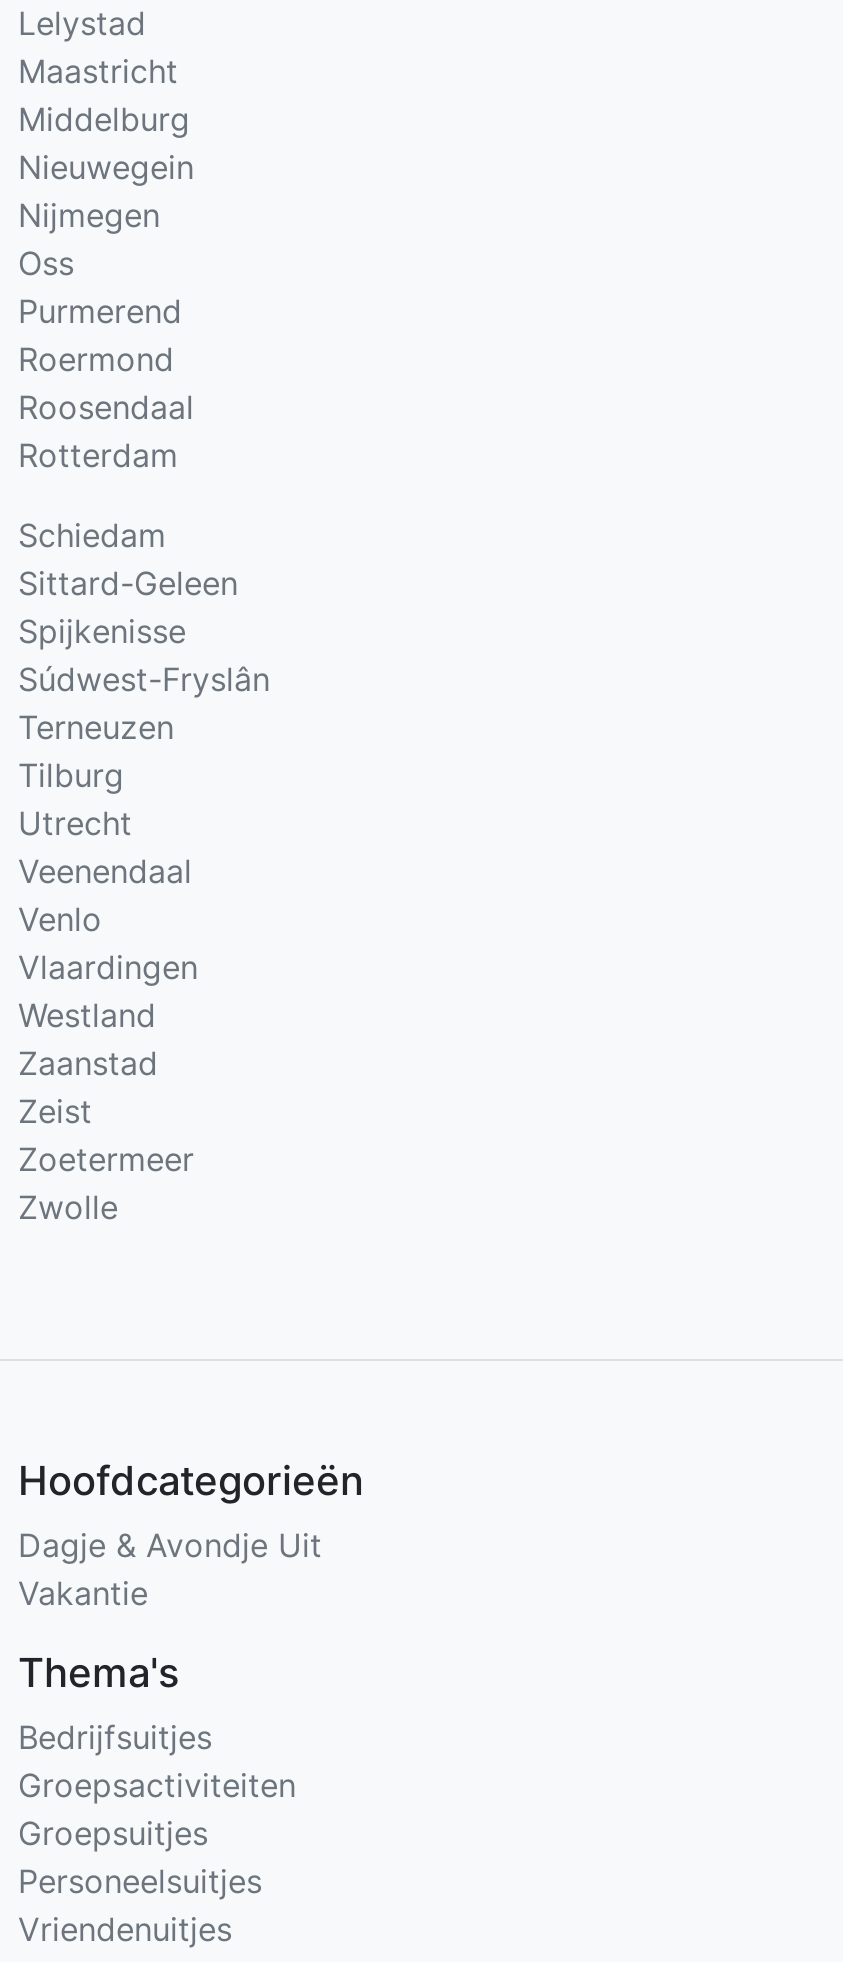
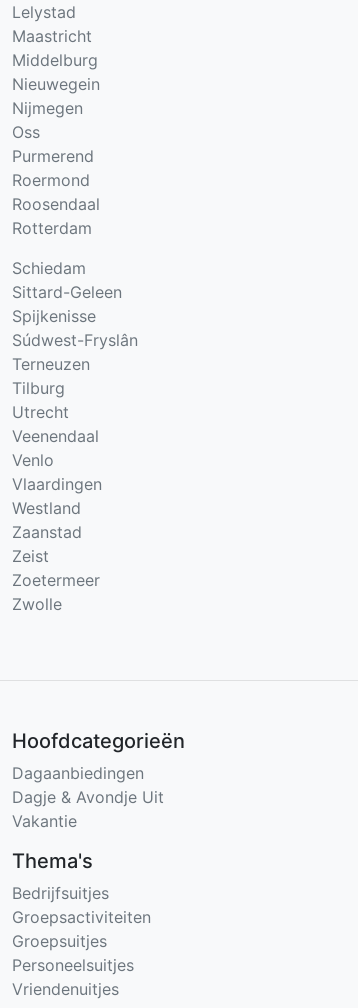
+ Dagaanbiedingen
